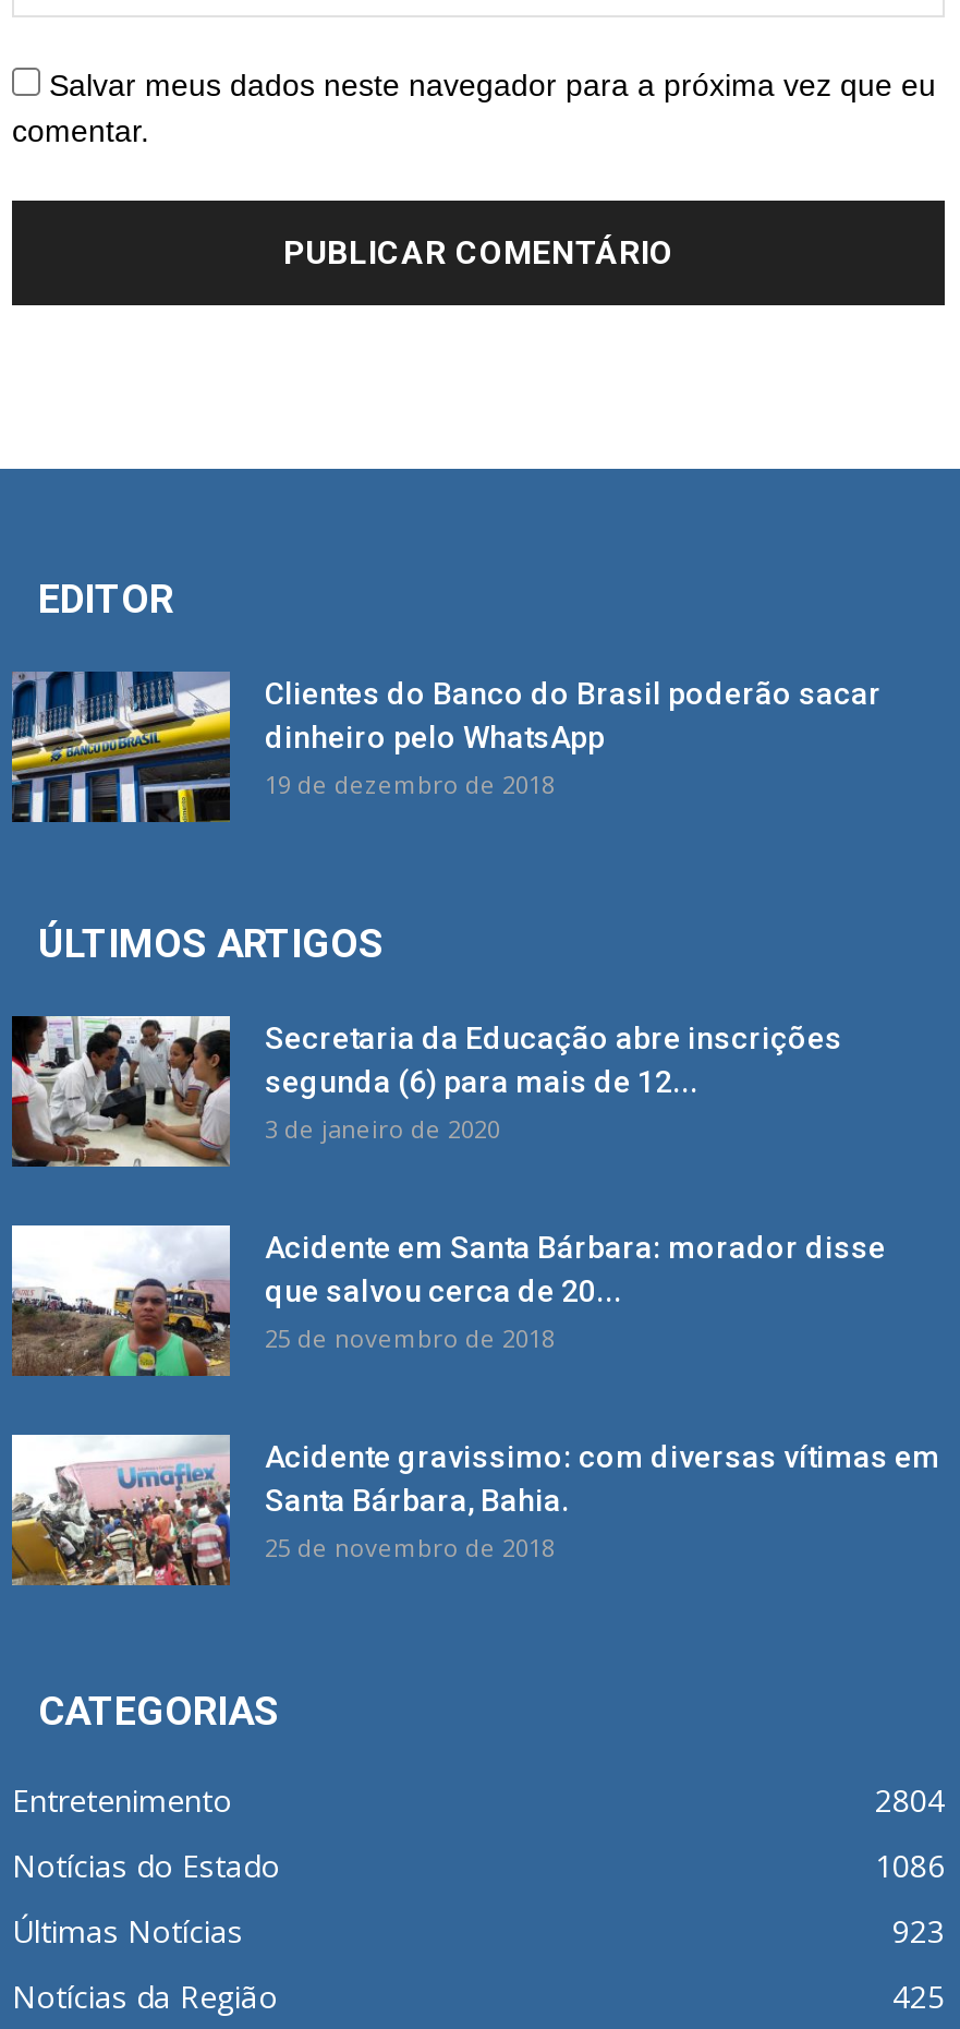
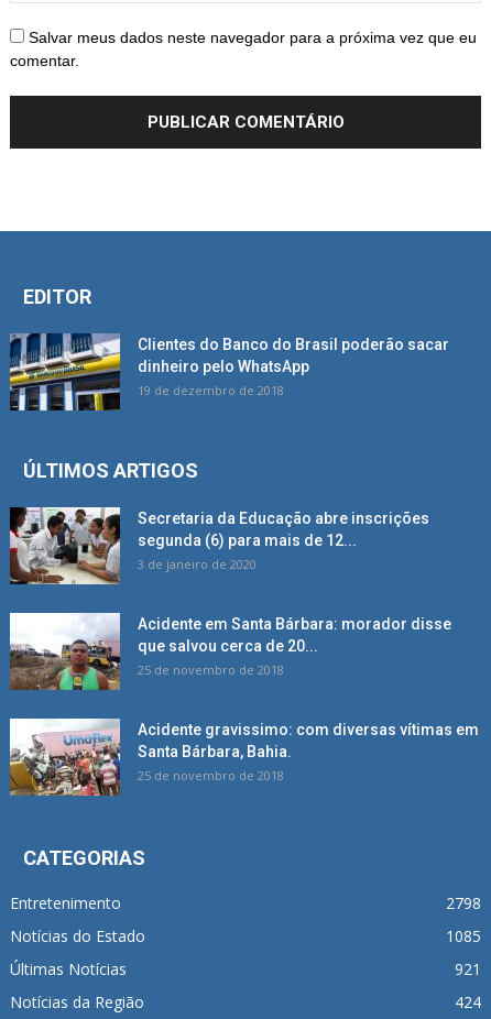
- 2804
+ 2798

- 1086
+ 1085

- 923
+ 921

- 425
+ 424
